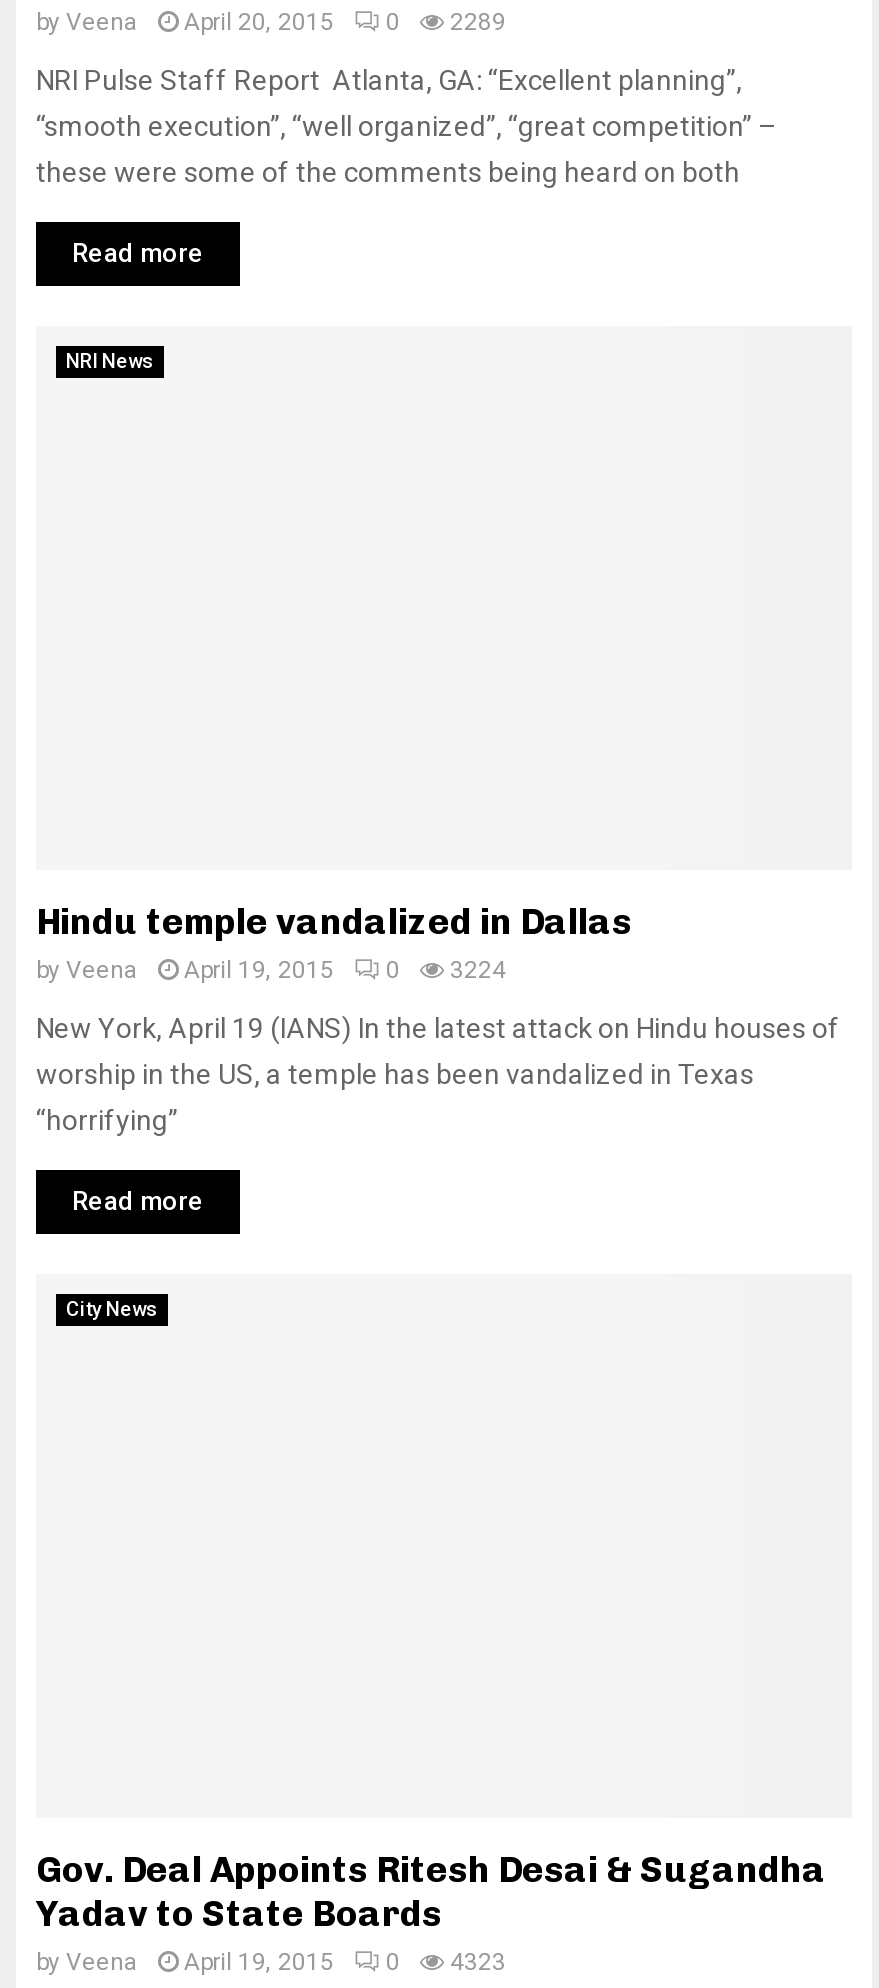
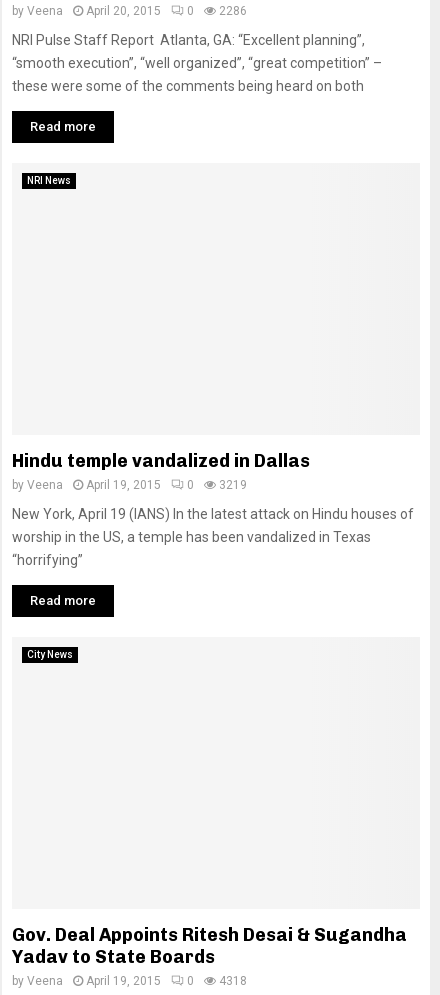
- by Veena April 20, 2015 0 2289
+ by Veena April 20, 2015 0 2286

- by Veena April 19, 2015 0 3224
+ by Veena April 19, 2015 0 3219

- by Veena April 19, 2015 0 4323
+ by Veena April 19, 2015 0 4318
